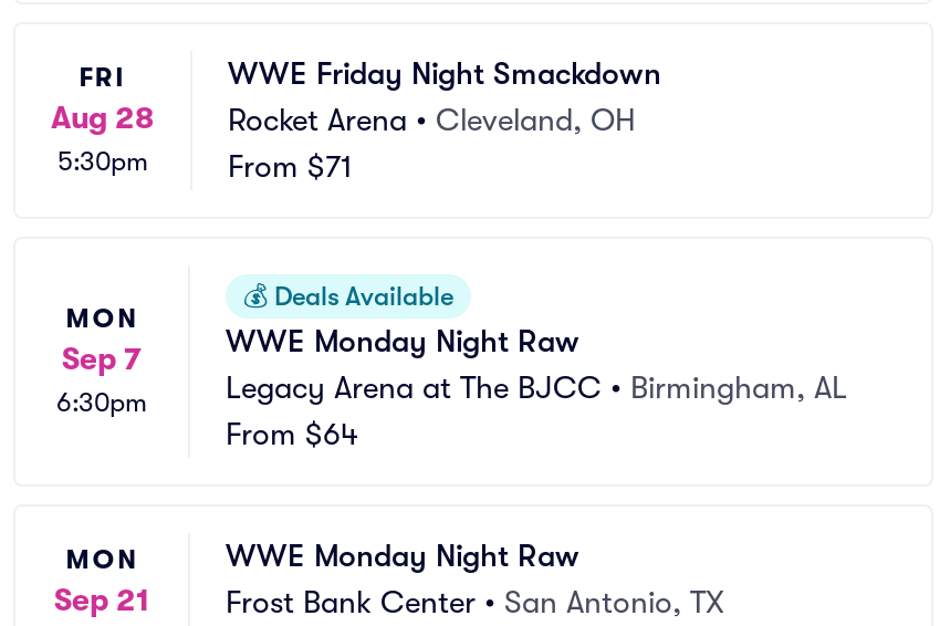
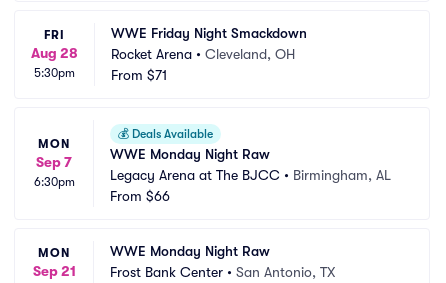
- From $64
+ From $66
